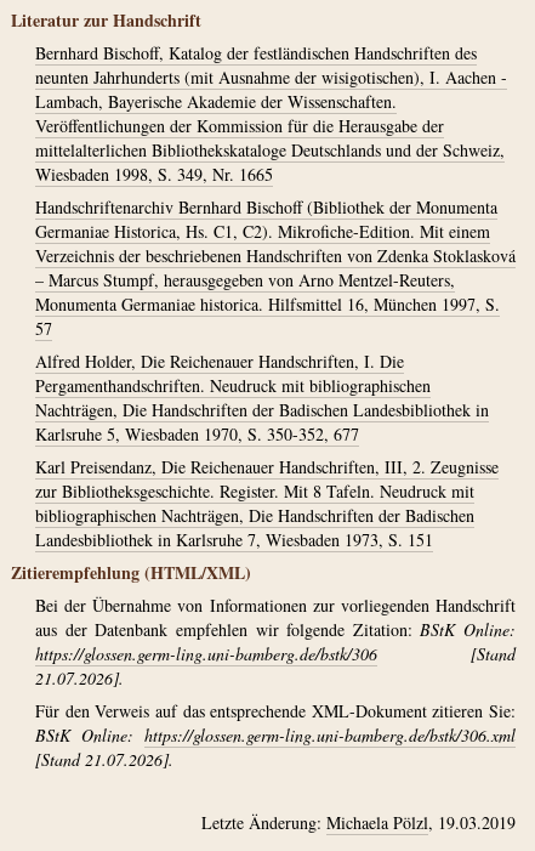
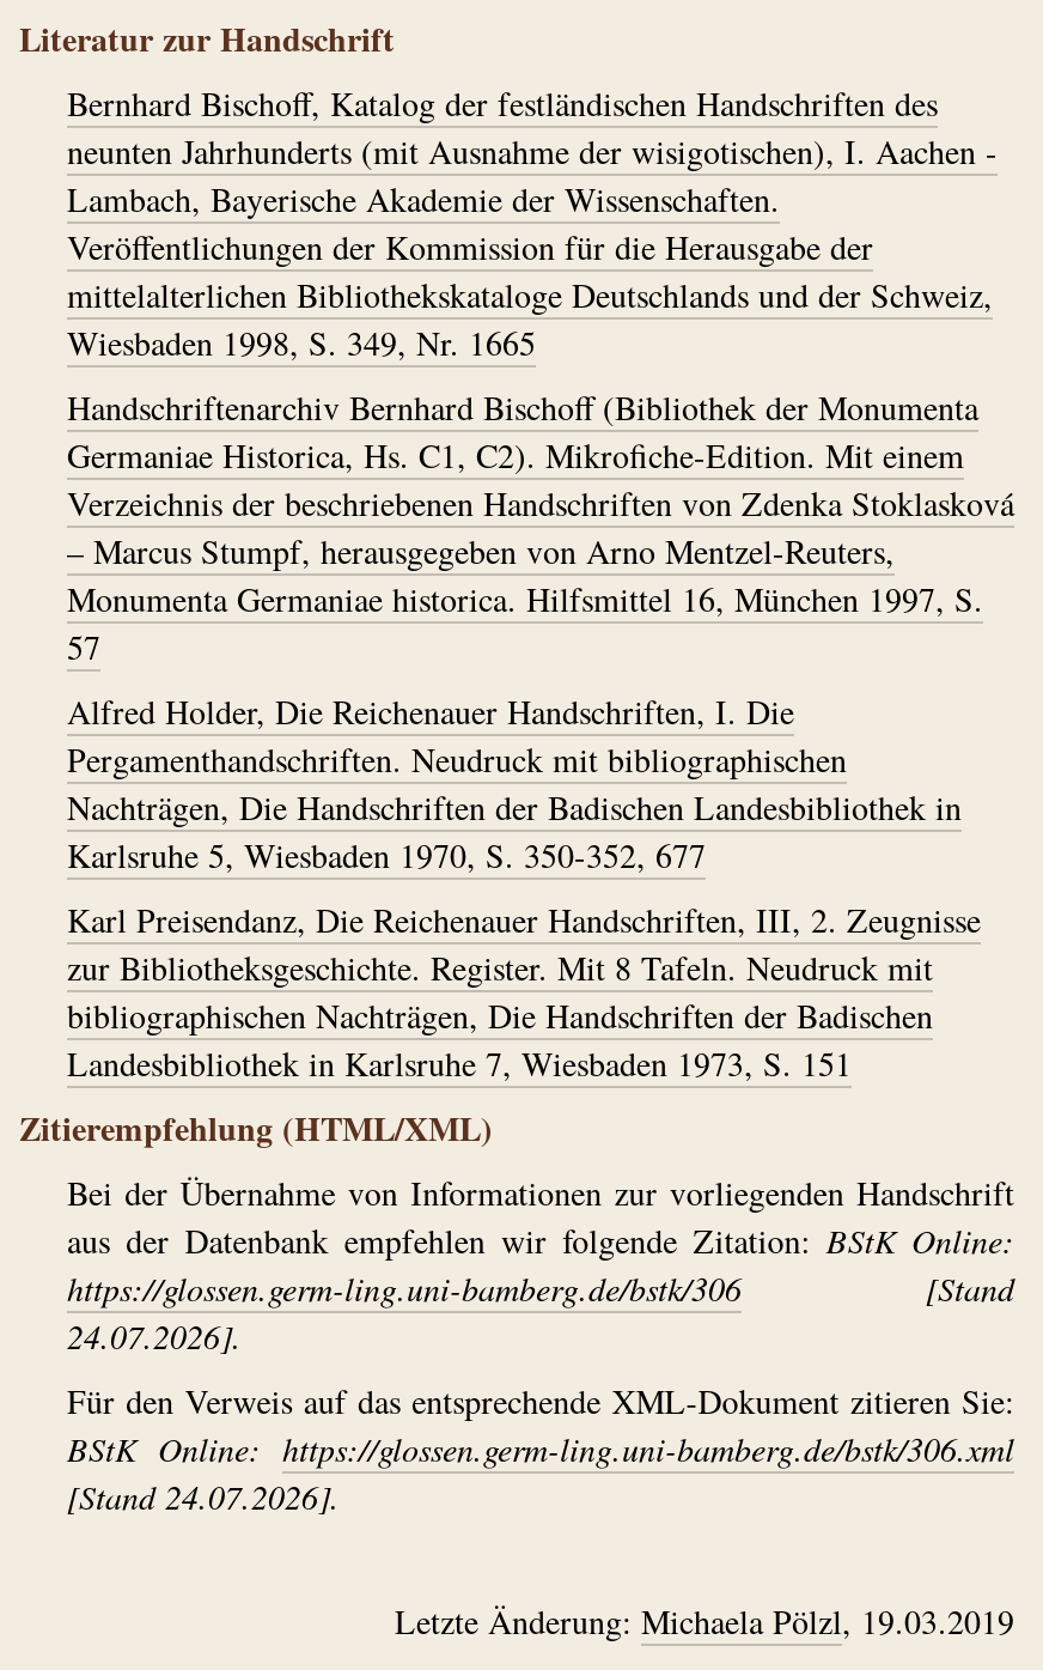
- 21.07.2026].
+ 24.07.2026].

- [Stand 21.07.2026].
+ [Stand 24.07.2026].
